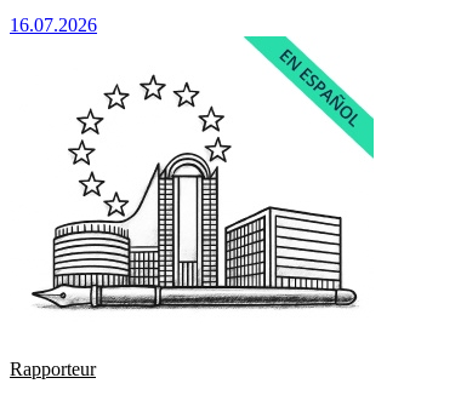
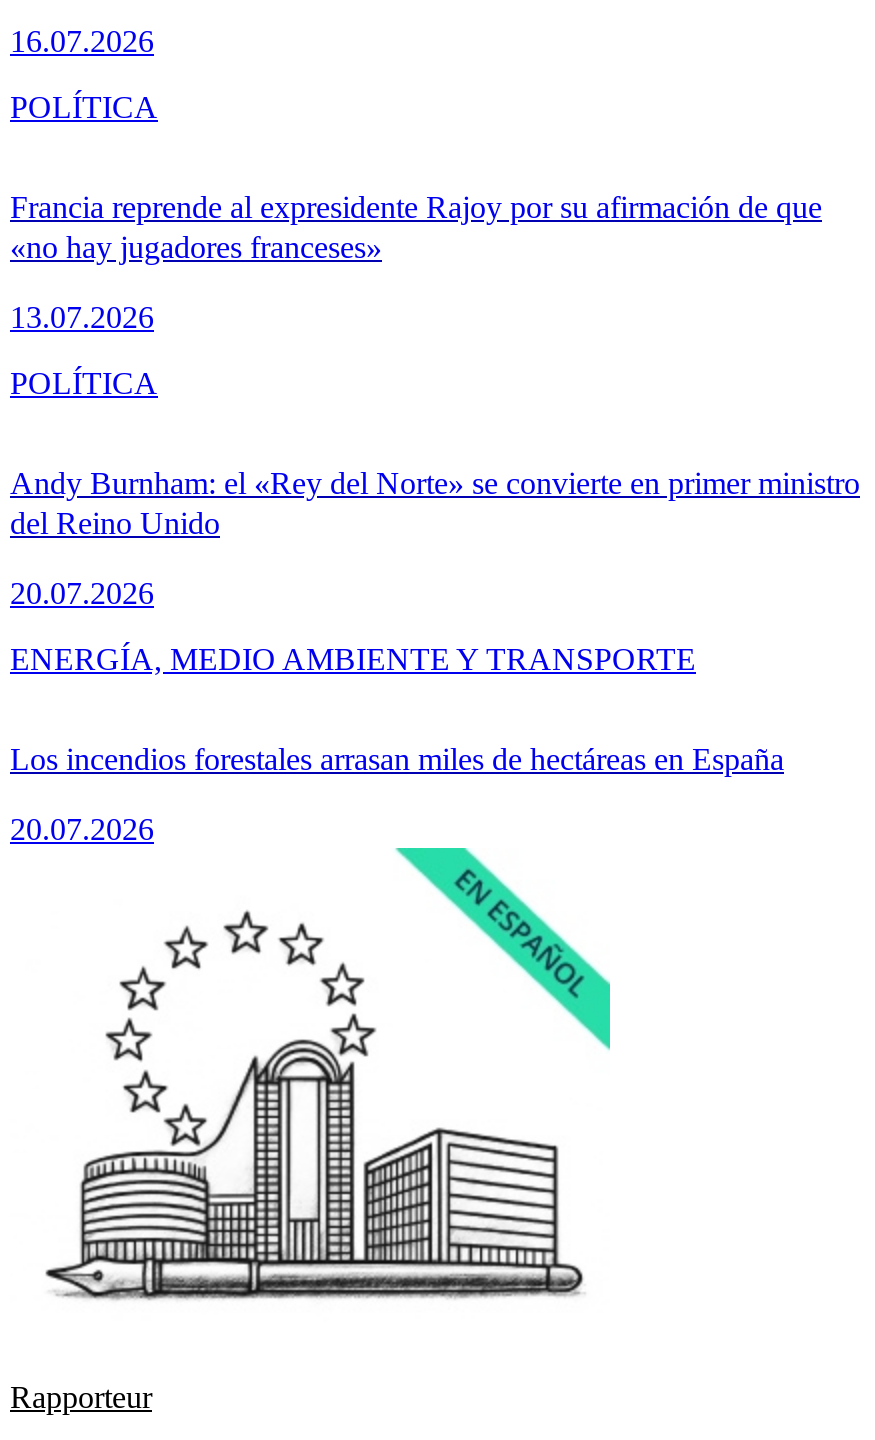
+ Francia reprende al expresidente Rajoy por su afirmación de que
+ «no hay jugadores franceses»
+ 13.07.2026

+ POLÍTICA

+ Andy Burnham: el «Rey del Norte» se convierte en primer ministro
+ del Reino Unido
+ 20.07.2026

+ POLÍTICA

+ Los incendios forestales arrasan miles de hectáreas en España
+ 20.07.2026

+ ENERGÍA, MEDIO AMBIENTE Y TRANSPORTE
